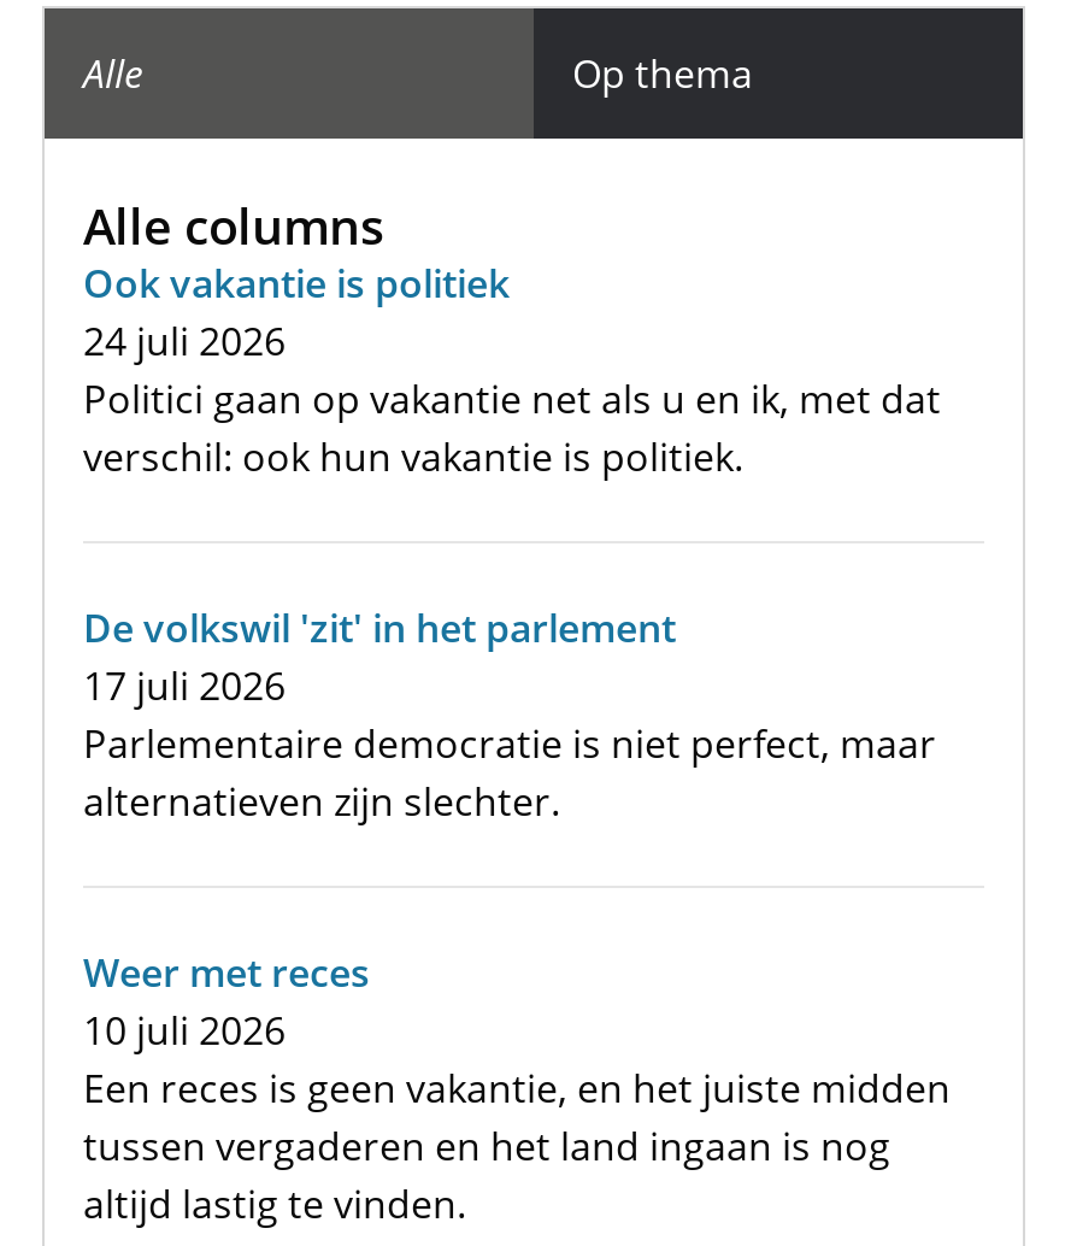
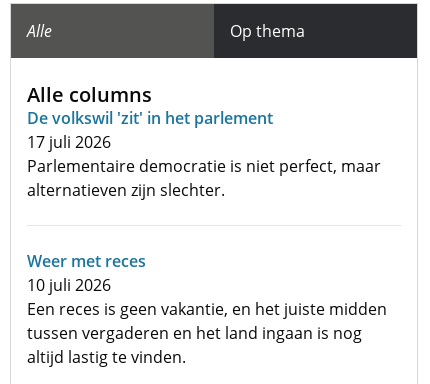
- Ook vakantie is politiek
- 24 juli 2026
- Politici gaan op vakantie net als u en ik, met dat
- verschil: ook hun vakantie is politiek.
